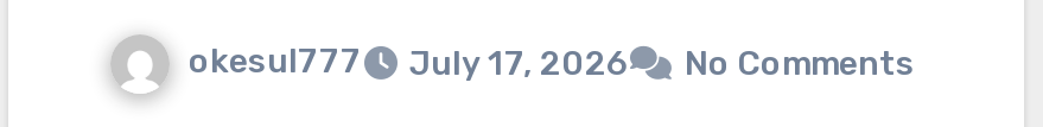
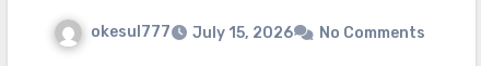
- okesul777 July 17, 2026 No Comments
+ okesul777 July 15, 2026 No Comments
